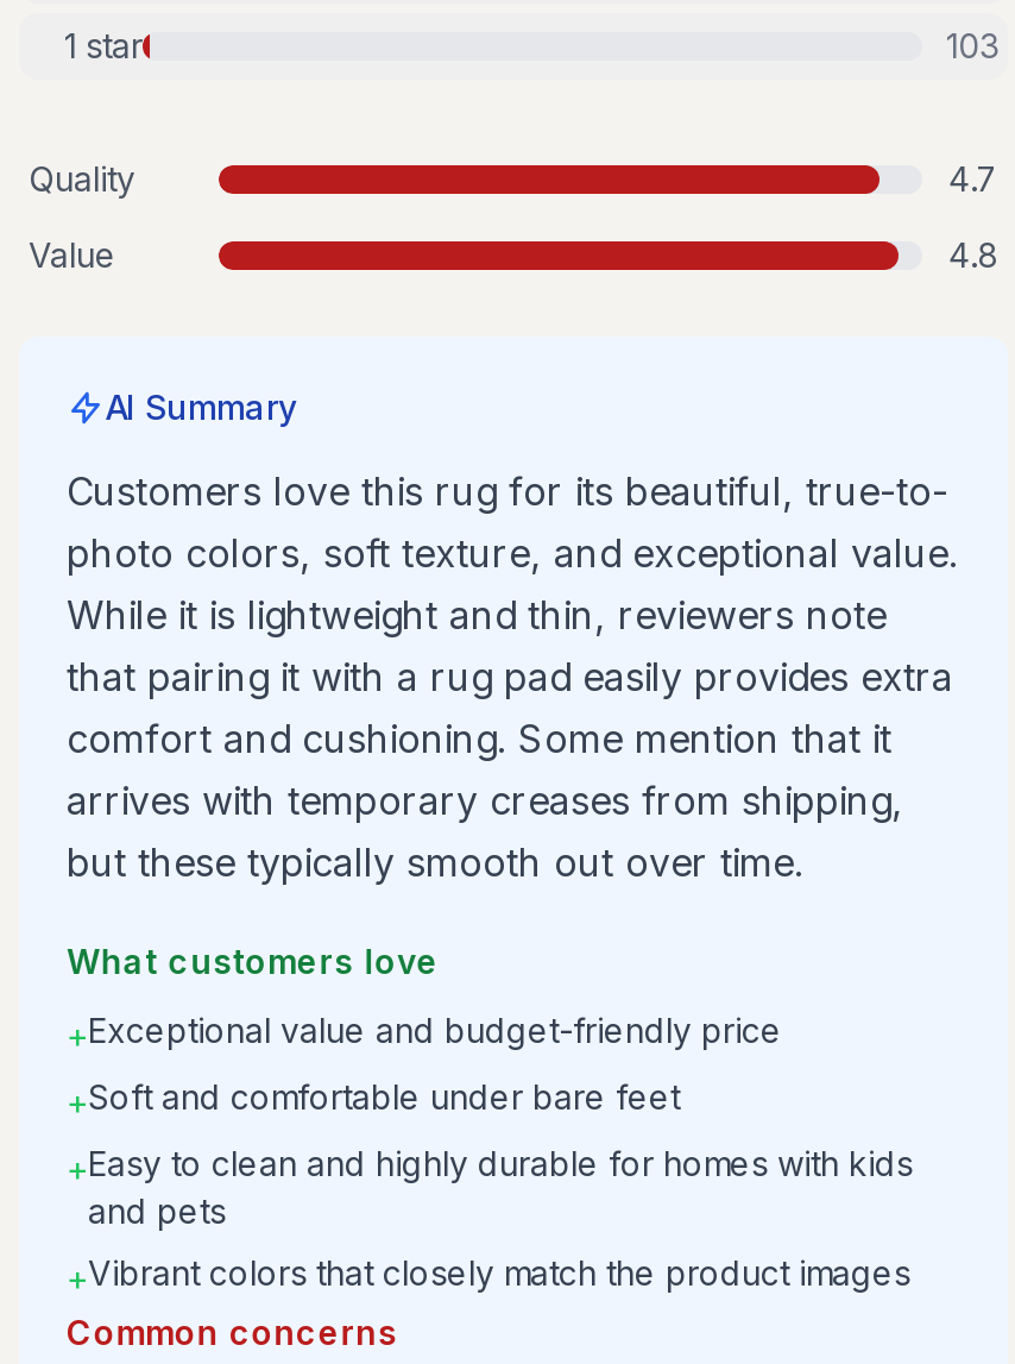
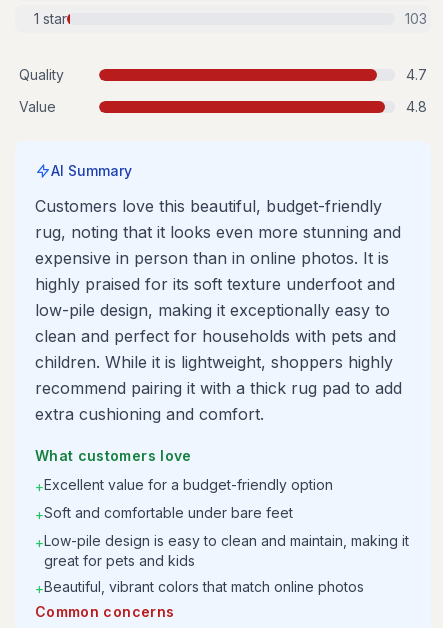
- Customers love this rug for its beautiful, true-to-
- photo colors, soft texture, and exceptional value.
- While it is lightweight and thin, reviewers note
- that pairing it with a rug pad easily provides extra
- comfort and cushioning. Some mention that it
- arrives with temporary creases from shipping,
- but these typically smooth out over time.
+ Customers love this beautiful, budget-friendly
+ rug, noting that it looks even more stunning and
+ expensive in person than in online photos. It is
+ highly praised for its soft texture underfoot and
+ low-pile design, making it exceptionally easy to
+ clean and perfect for households with pets and
+ children. While it is lightweight, shoppers highly
+ recommend pairing it with a thick rug pad to add
+ extra cushioning and comfort.

- +Exceptional value and budget-friendly price
+ +Excellent value for a budget-friendly option

- +Easy to clean and highly durable for homes with kids
- and pets
+ +Low-pile design is easy to clean and maintain, making it
+ great for pets and kids

- +Vibrant colors that closely match the product images
+ +Beautiful, vibrant colors that match online photos
